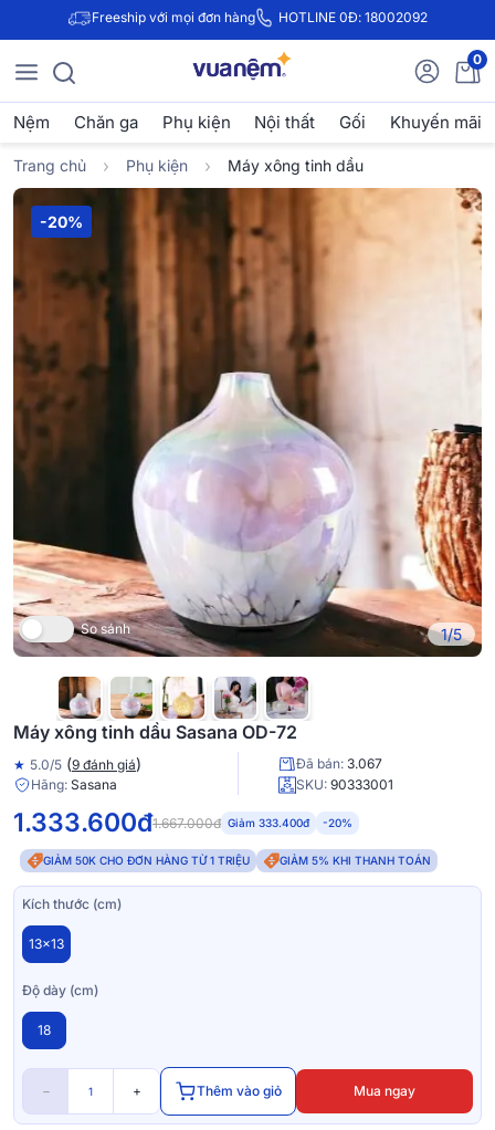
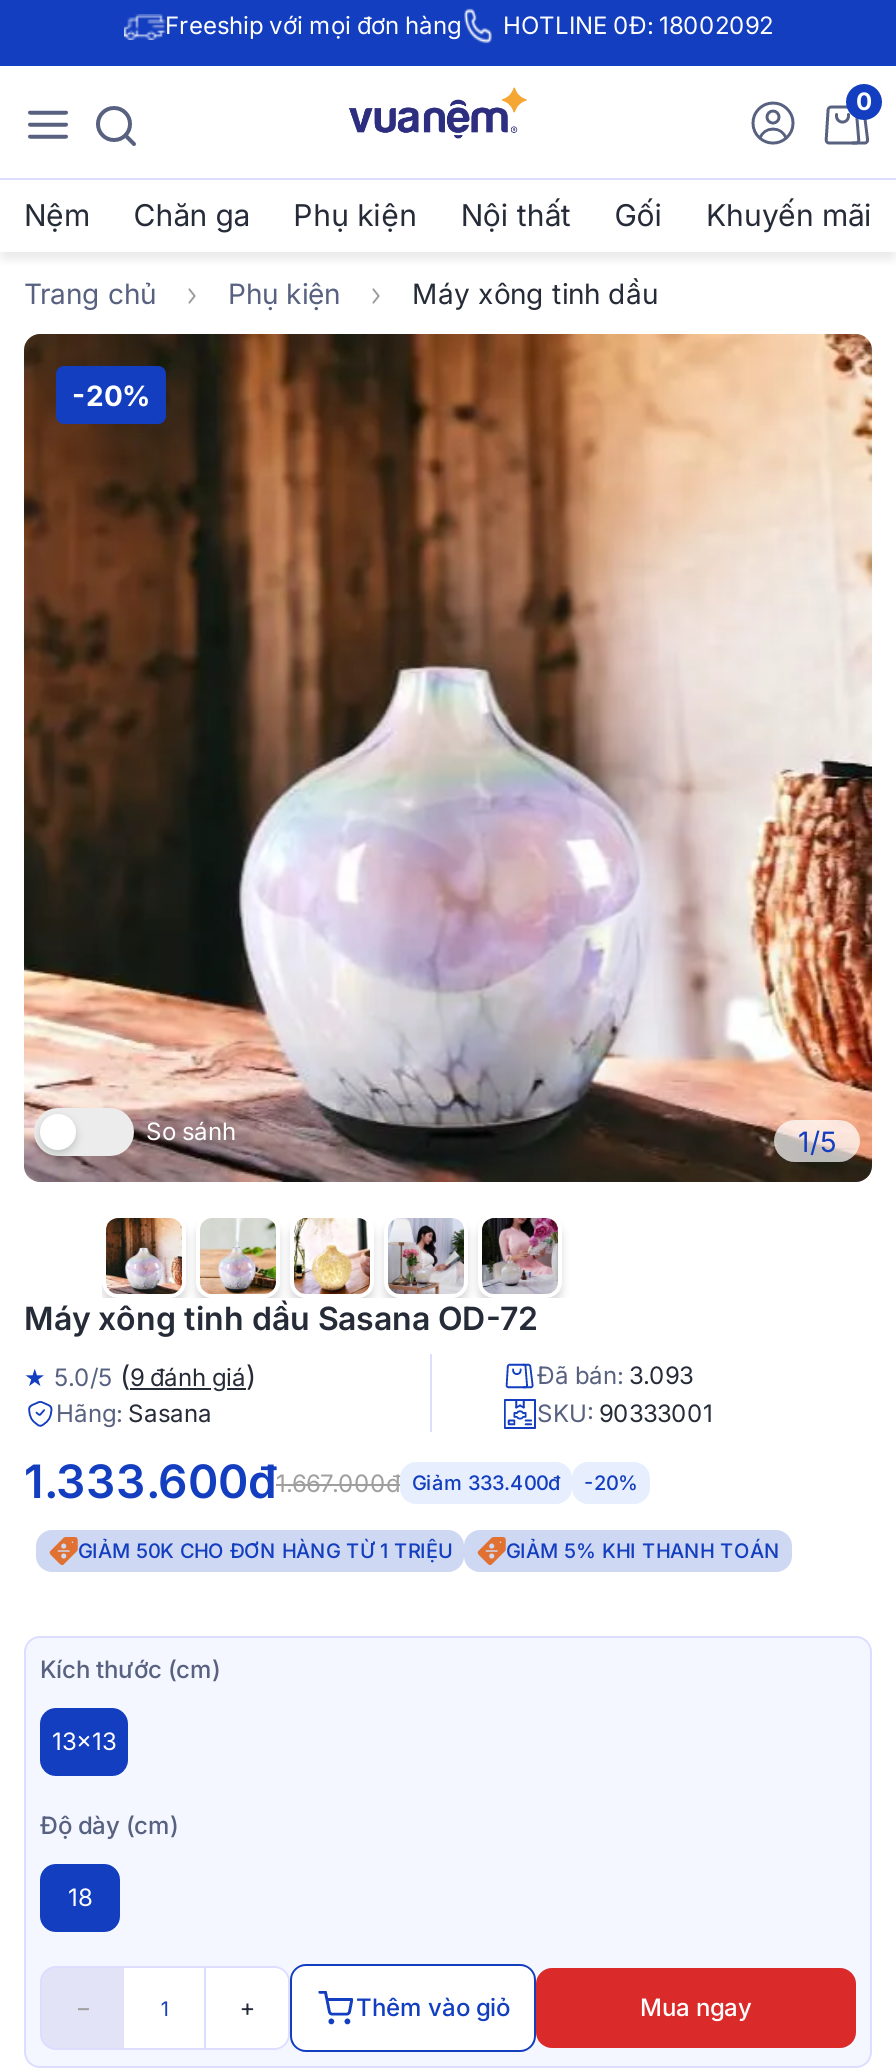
- Đã bán: 3.067
+ Đã bán: 3.093
